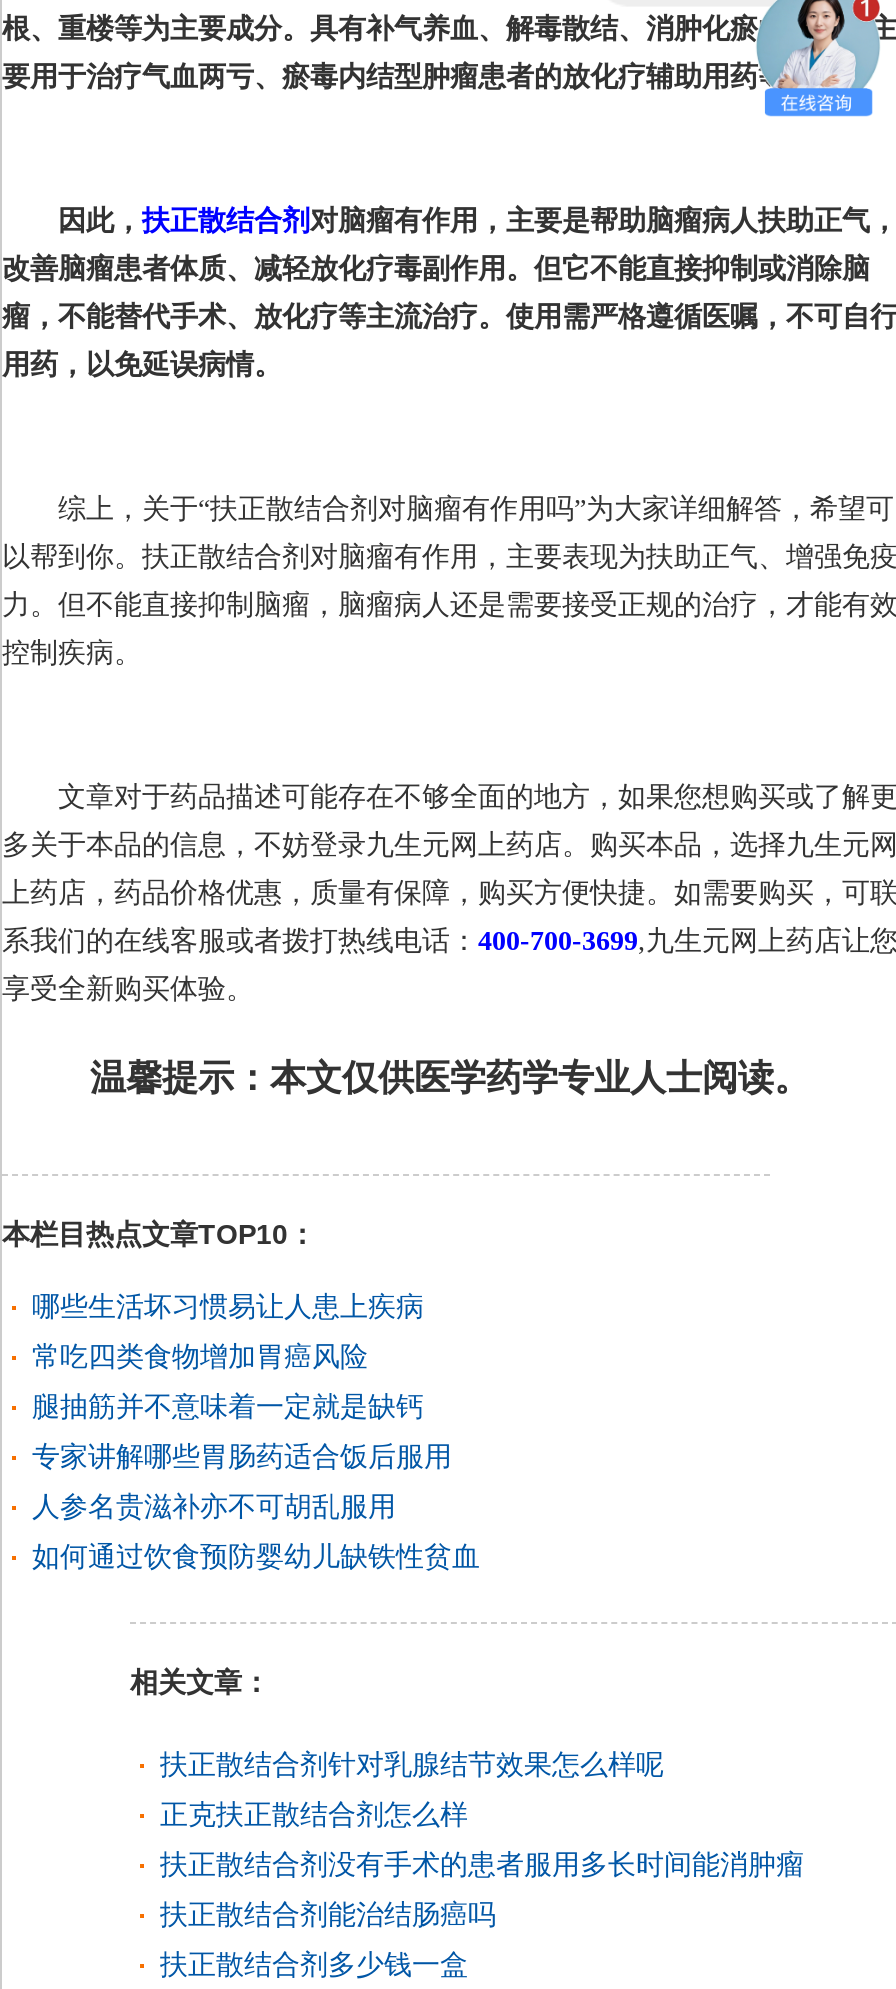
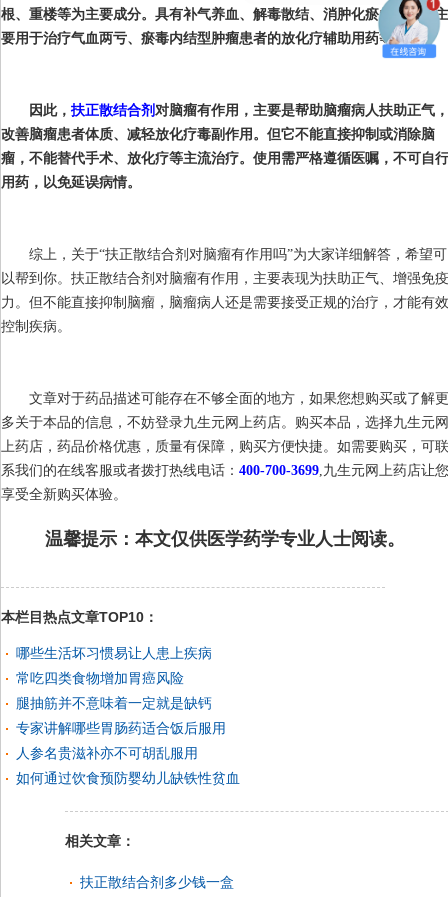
- 扶正散结合剂针对乳腺结节效果怎么样呢
- 正克扶正散结合剂怎么样
- 扶正散结合剂没有手术的患者服用多长时间能消肿瘤
- 扶正散结合剂能治结肠癌吗
